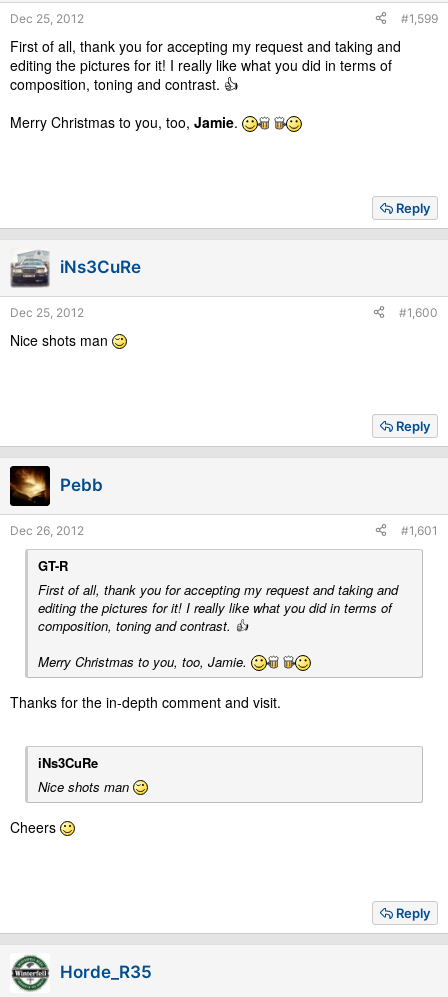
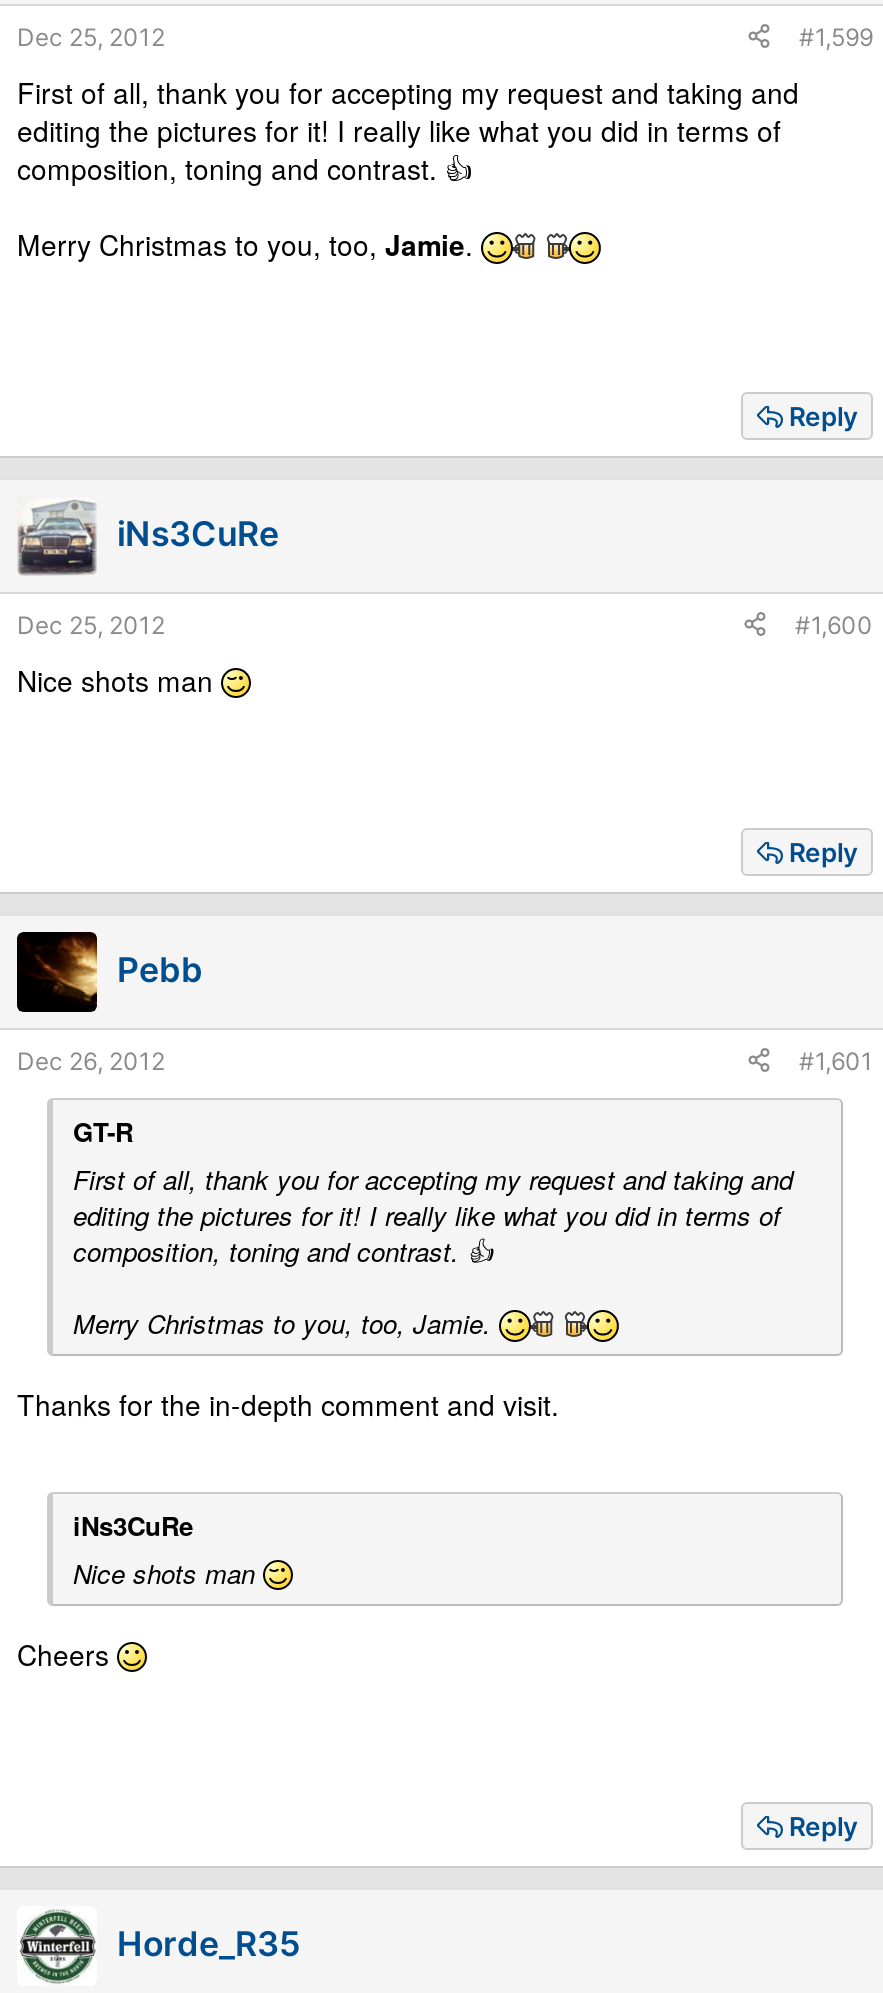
- [image]
+ [image]
